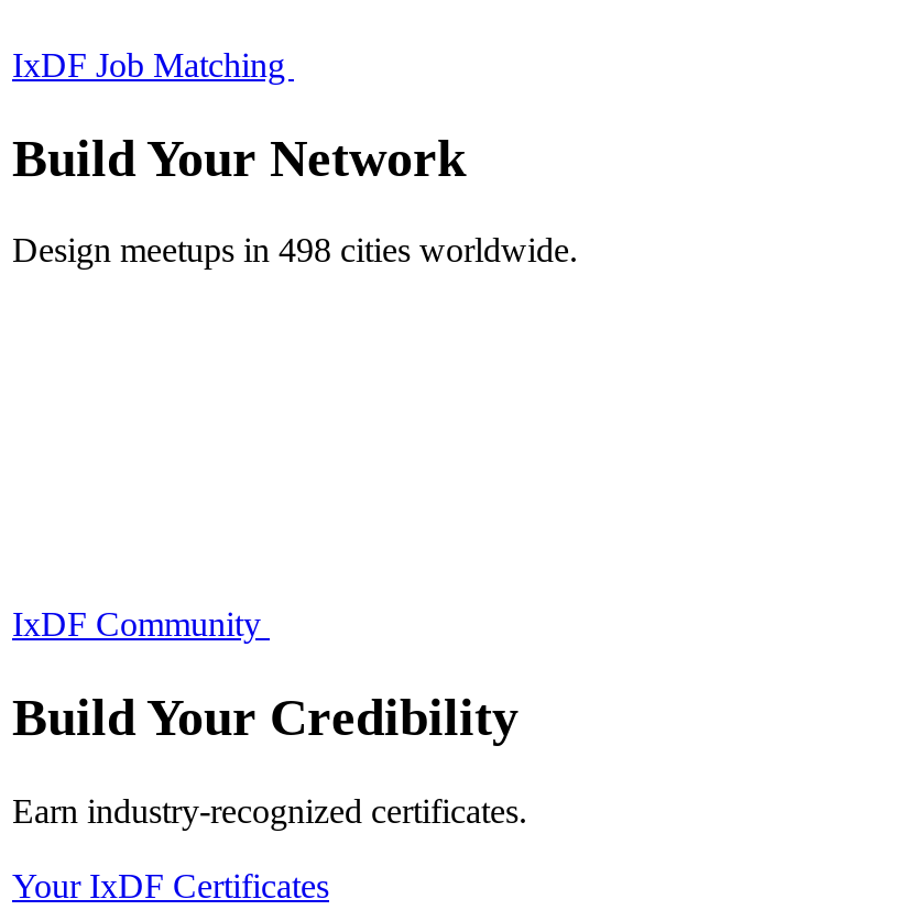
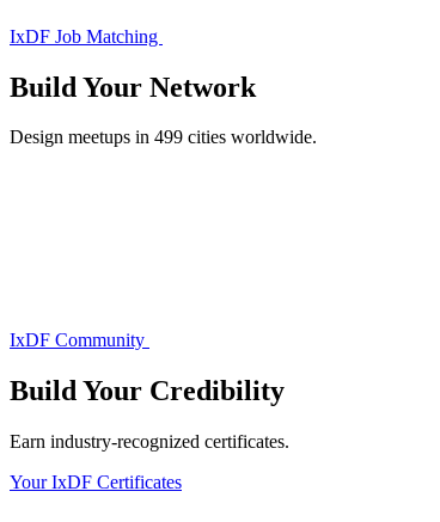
- Design meetups in 498 cities worldwide.
+ Design meetups in 499 cities worldwide.
